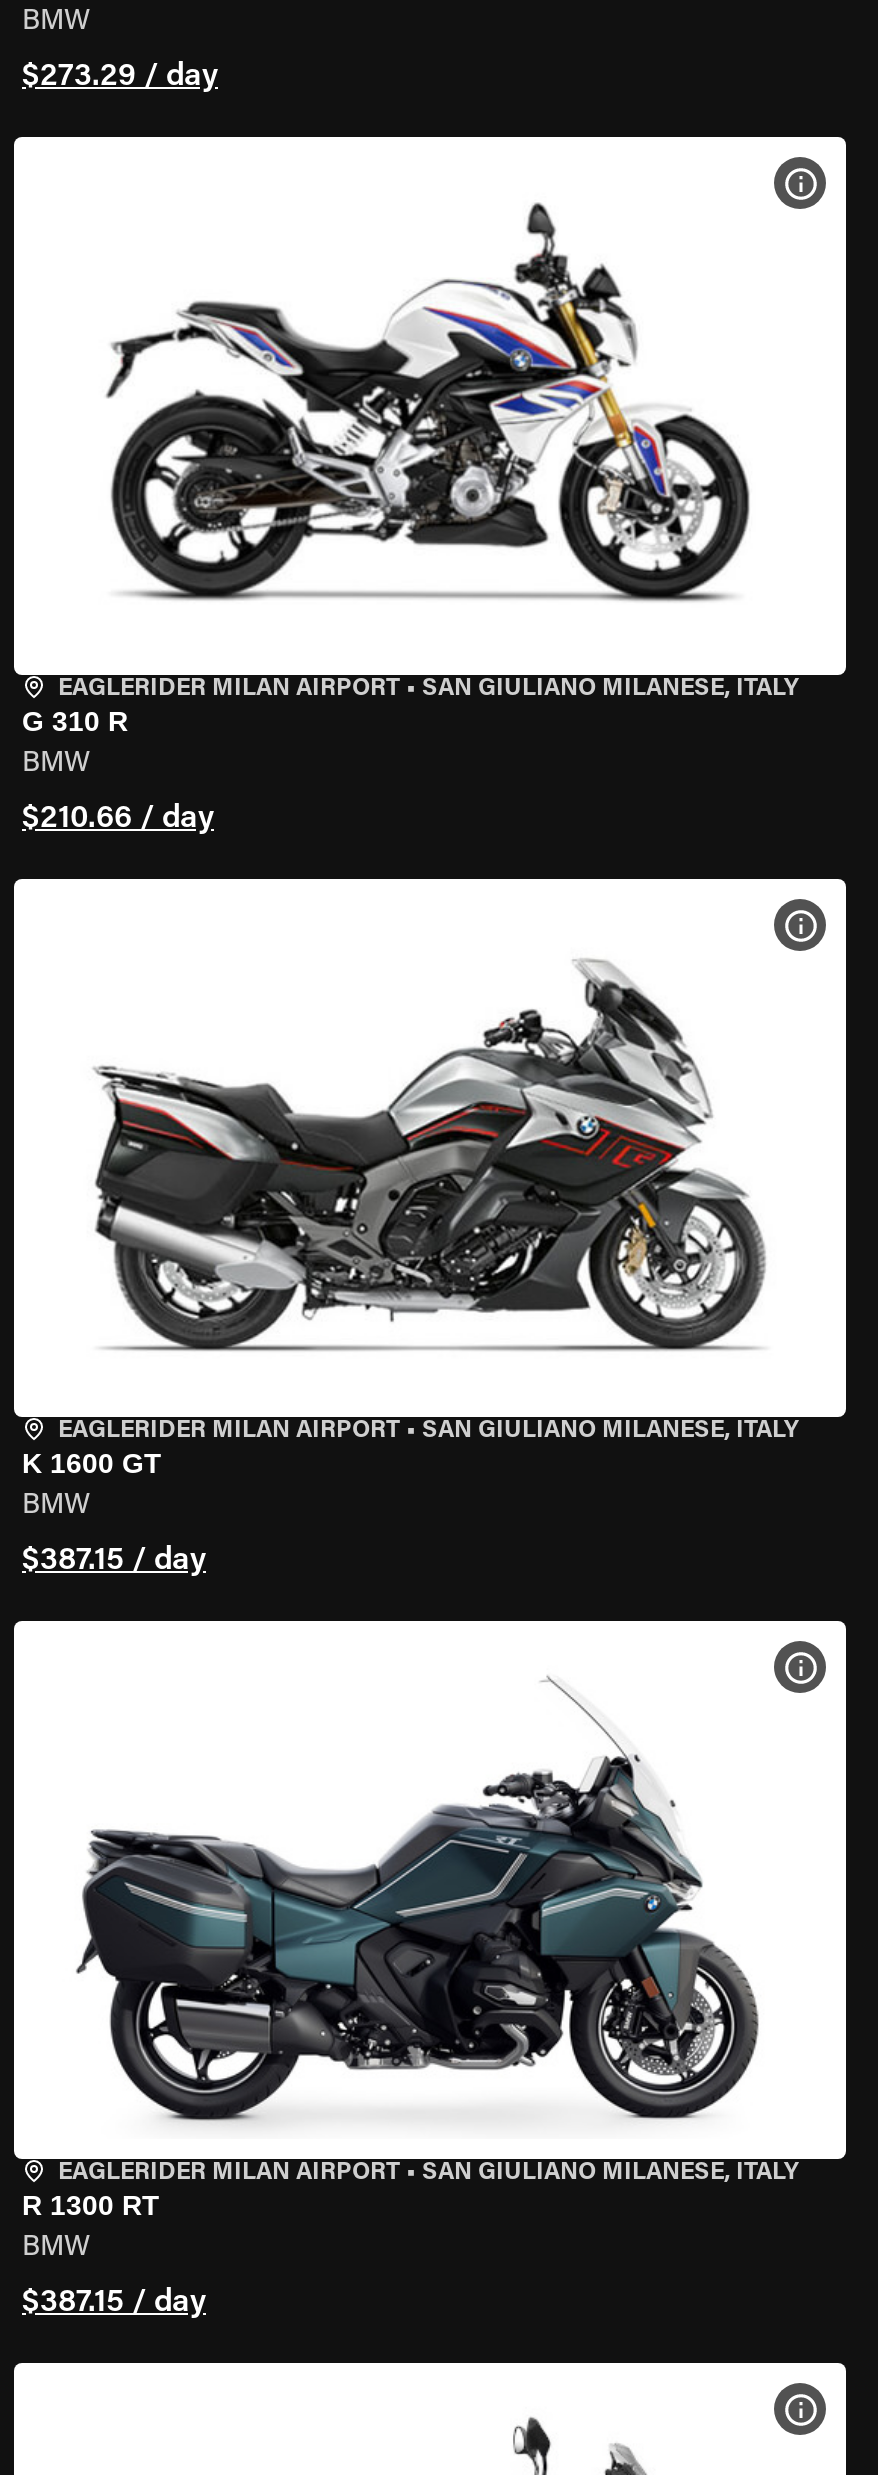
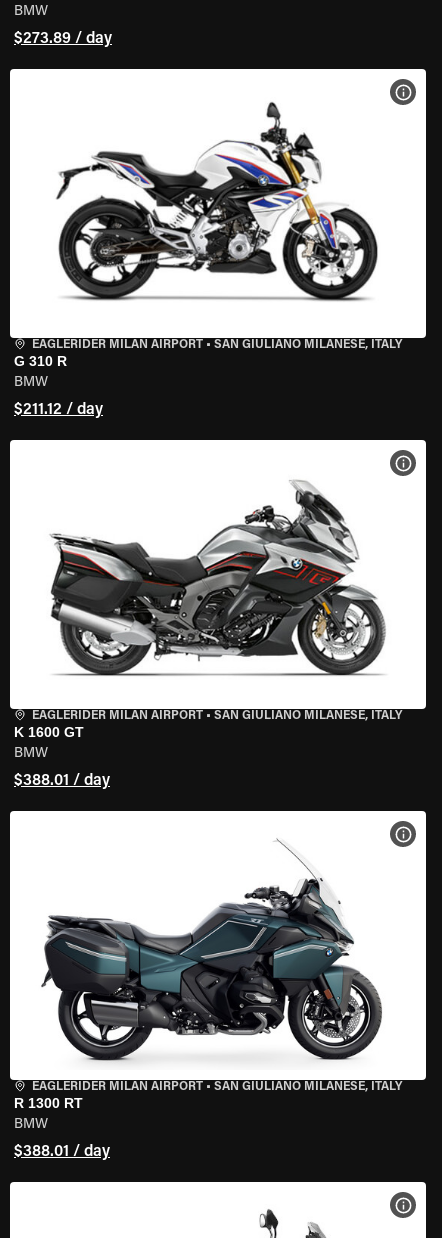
- $273.29 / day
+ $273.89 / day

- $210.66 / day
+ $211.12 / day

- $387.15 / day
+ $388.01 / day

- $387.15 / day
+ $388.01 / day
